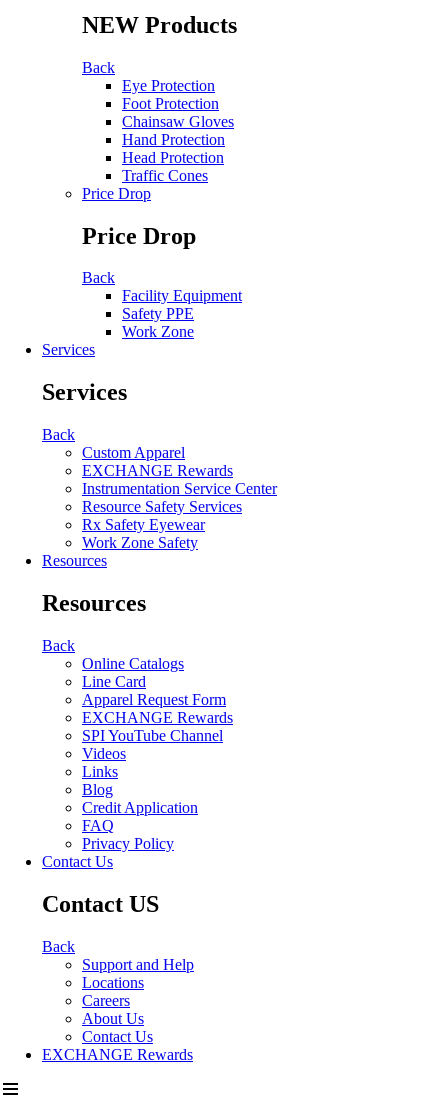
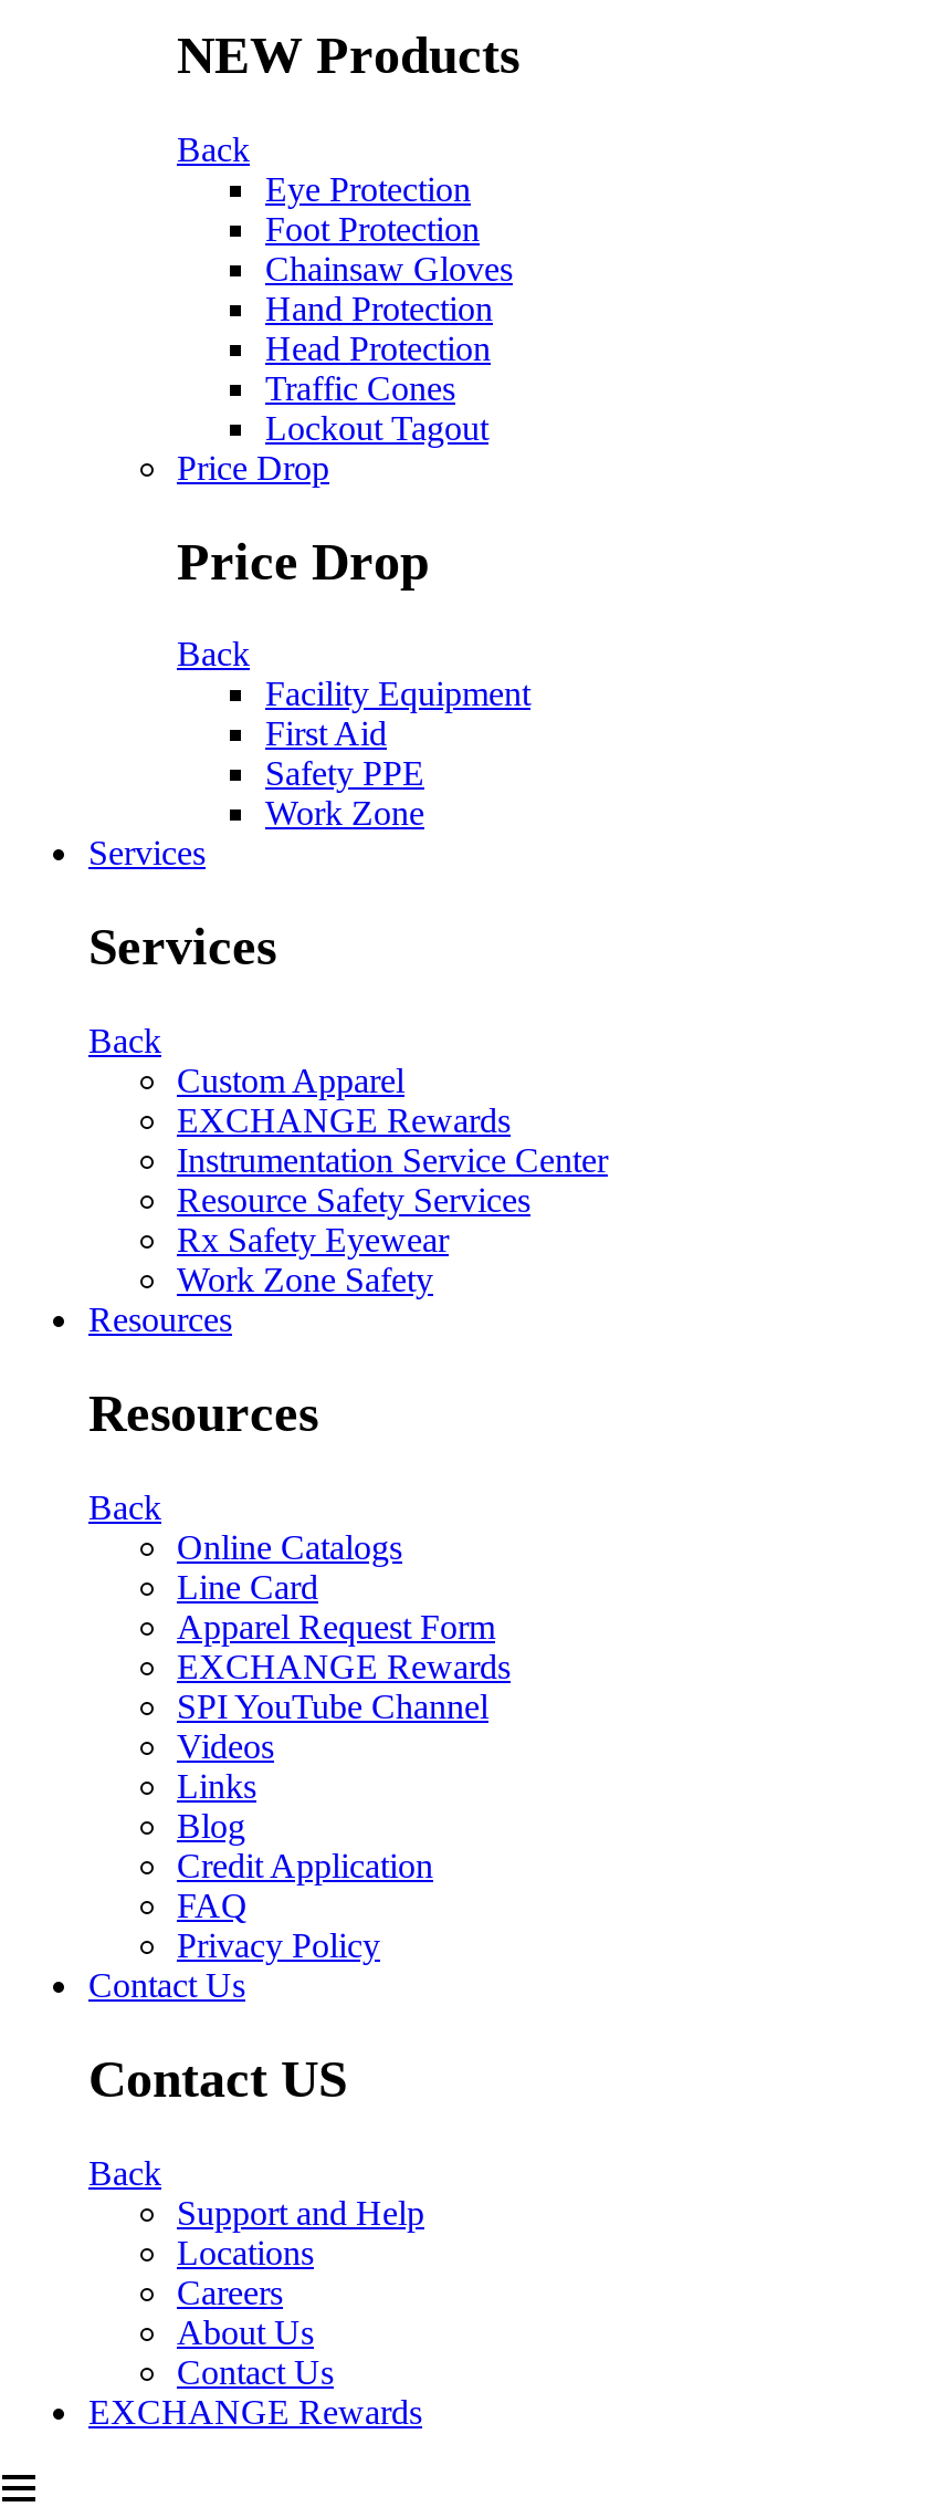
+ Lockout Tagout

+ First Aid
